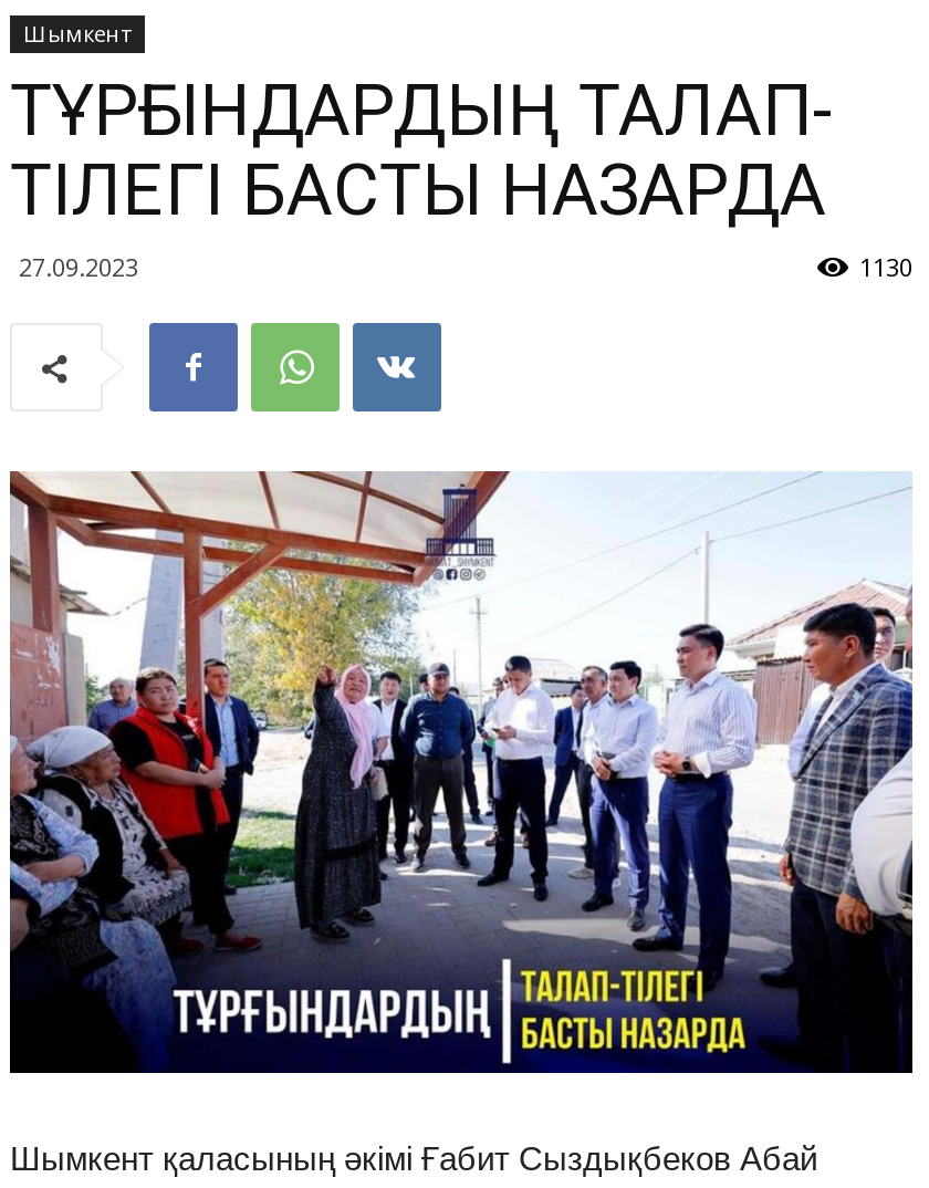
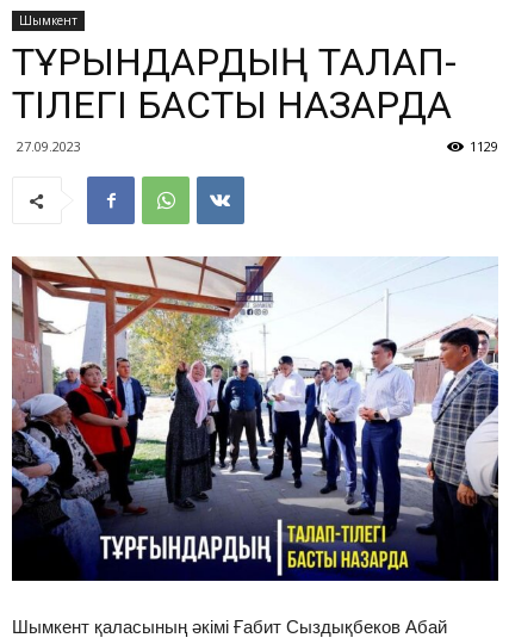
- 1130
+ 1129
